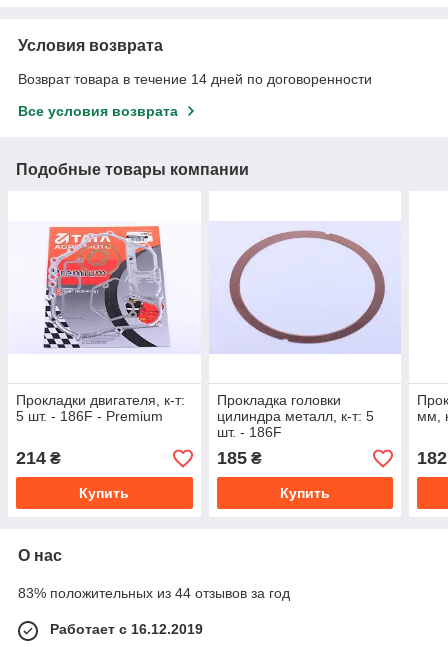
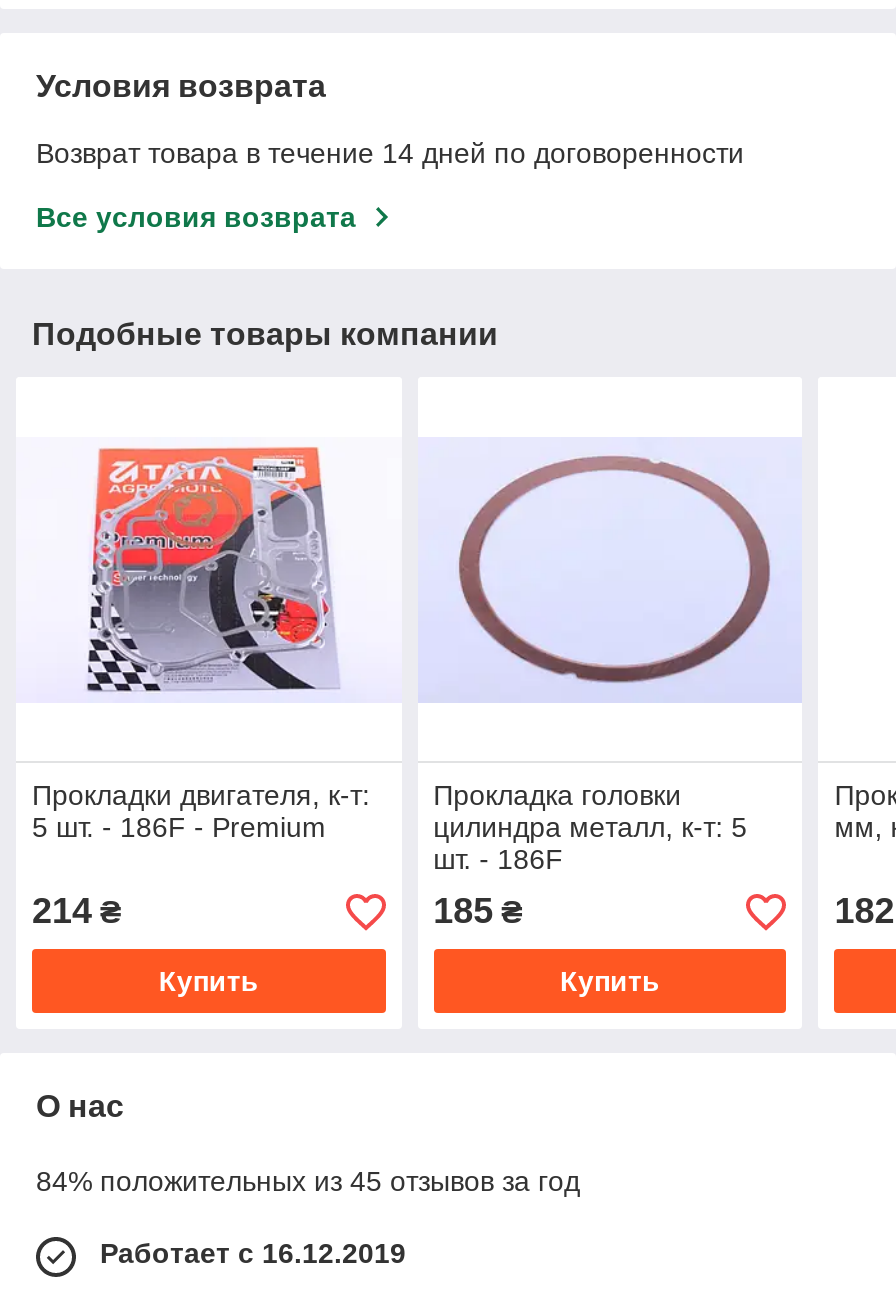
- 83% положительных из 44 отзывов за год
+ 84% положительных из 45 отзывов за год
